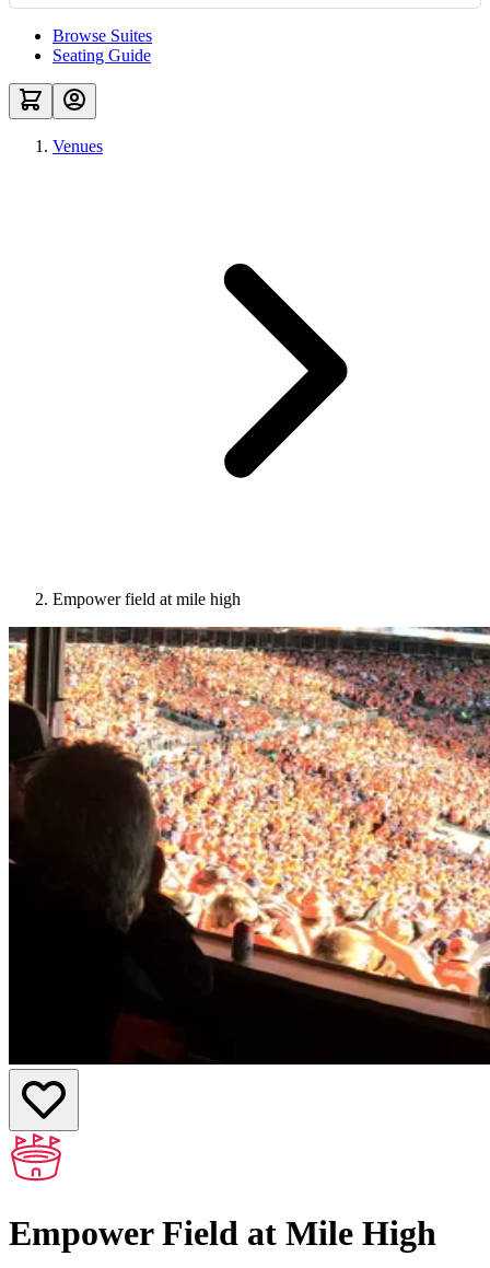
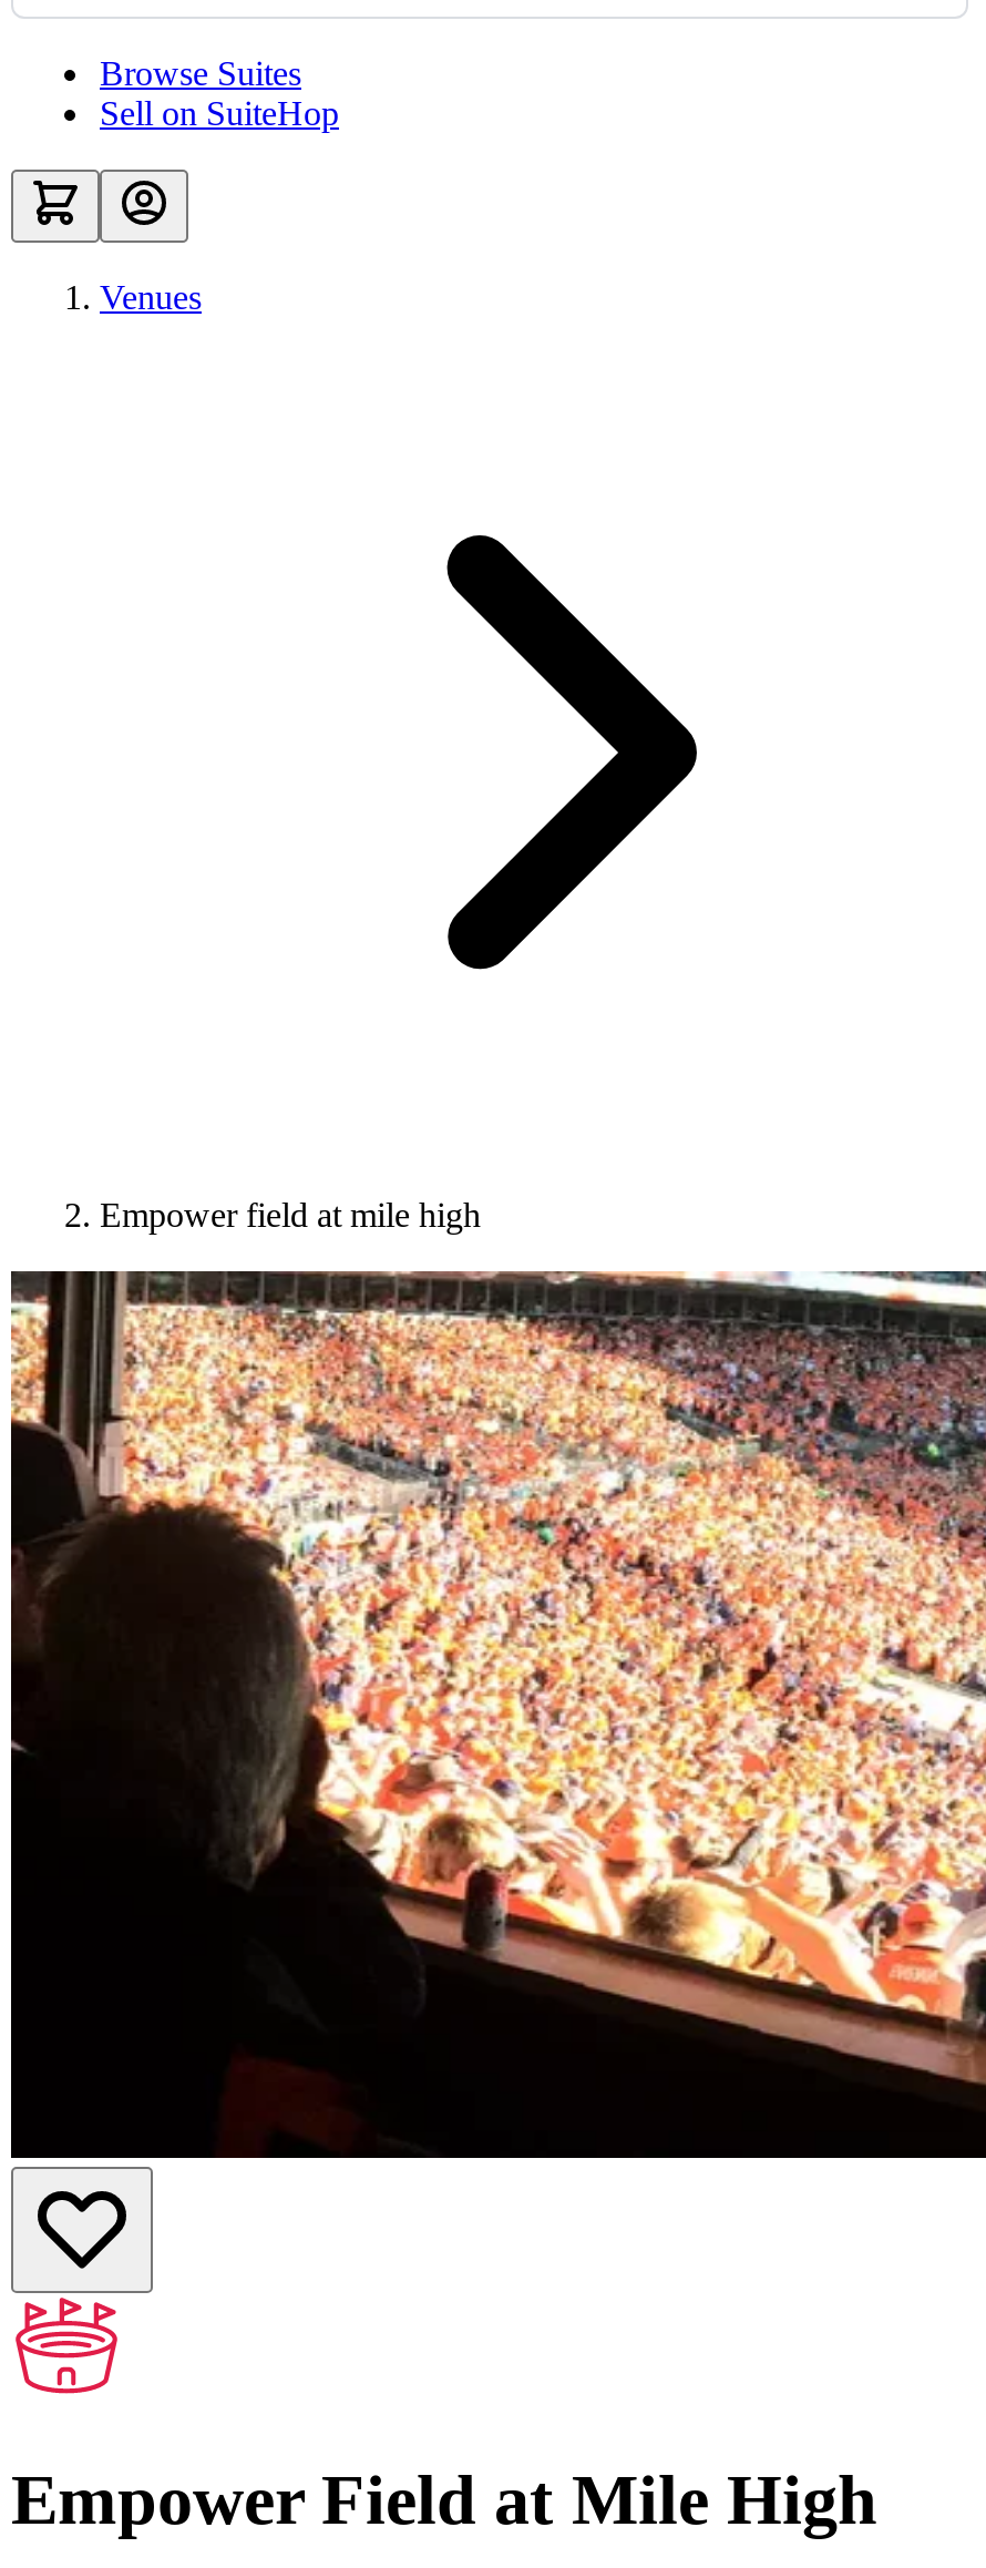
- Seating Guide
+ Sell on SuiteHop
